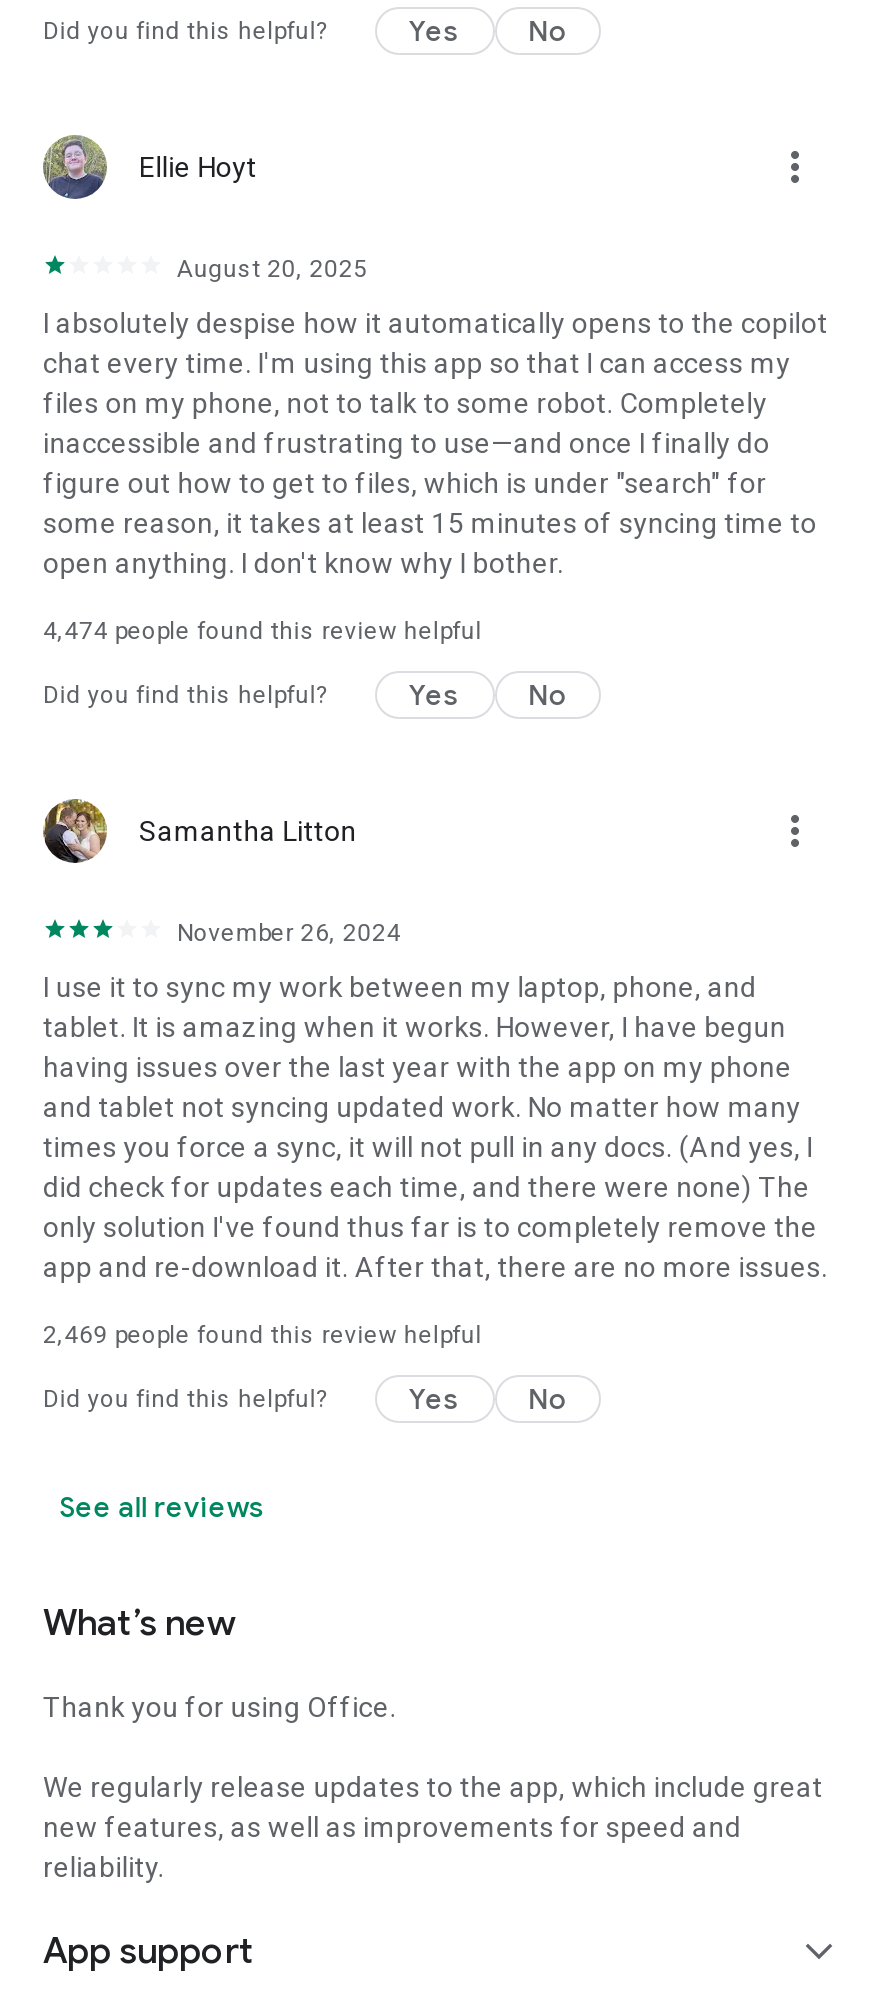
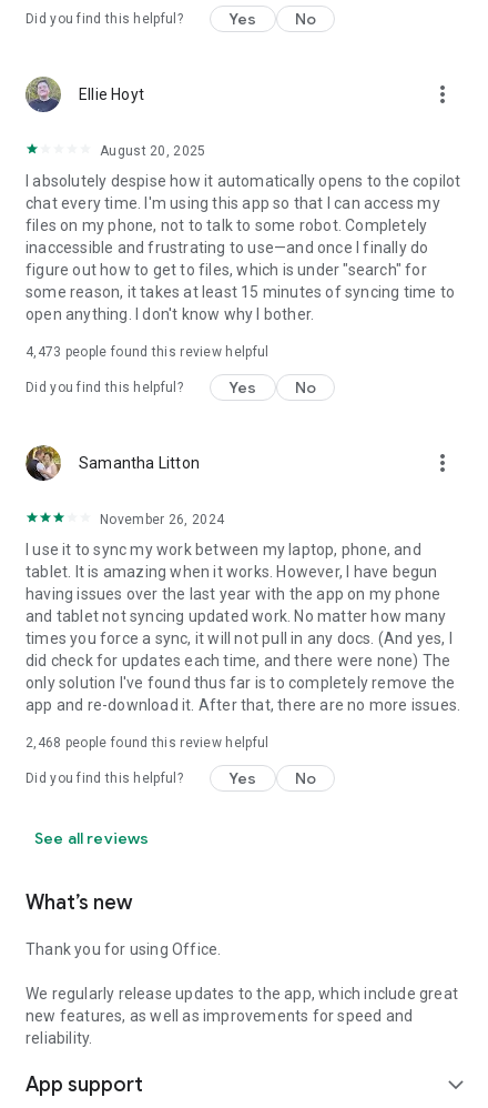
- 4,474 people found this review helpful
+ 4,473 people found this review helpful

- 2,469 people found this review helpful
+ 2,468 people found this review helpful
